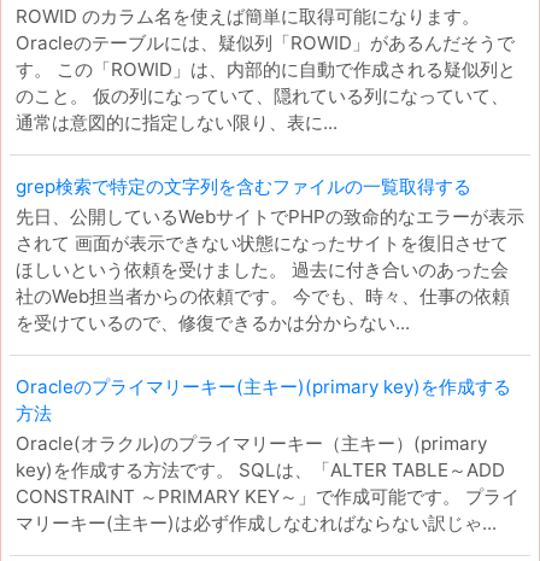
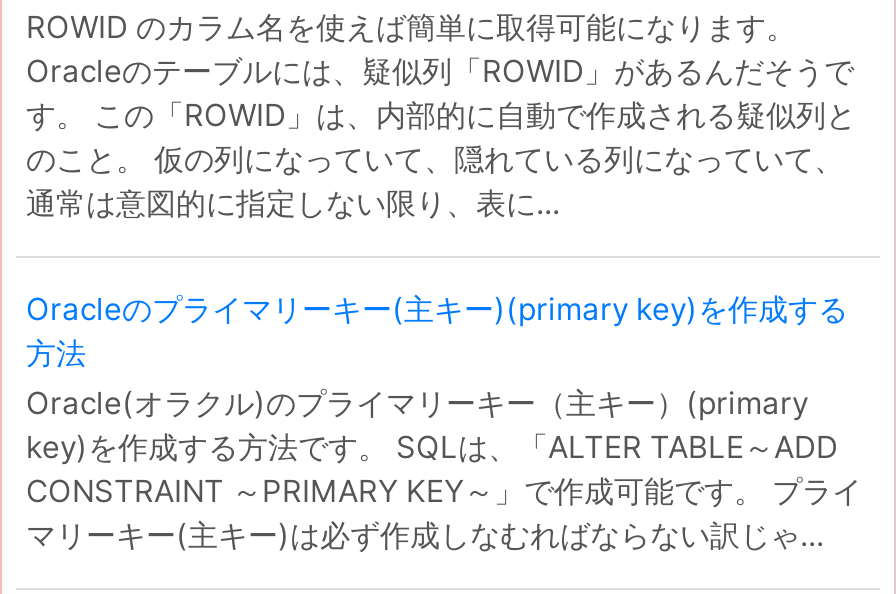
- grep検索で特定の文字列を含むファイルの一覧取得する
- 先日、公開しているWebサイトでPHPの致命的なエラーが表示
- されて 画面が表示できない状態になったサイトを復旧させて
- ほしいという依頼を受けました。 過去に付き合いのあった会
- 社のWeb担当者からの依頼です。 今でも、時々、仕事の依頼
- を受けているので、修復できるかは分からない...
